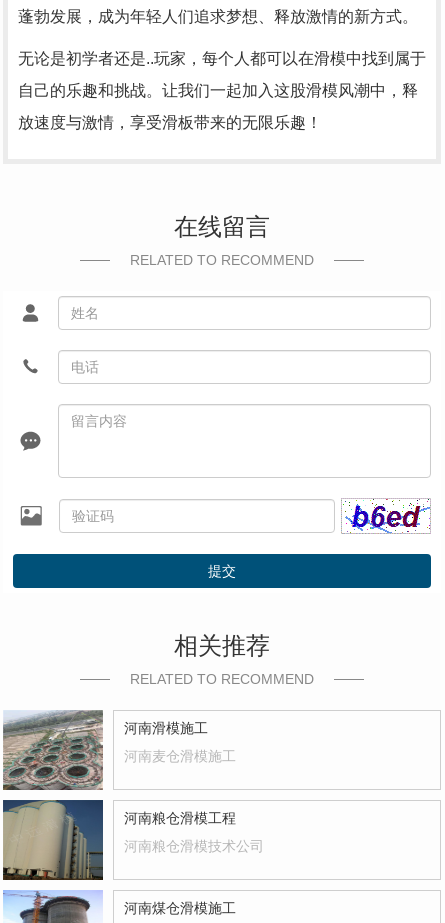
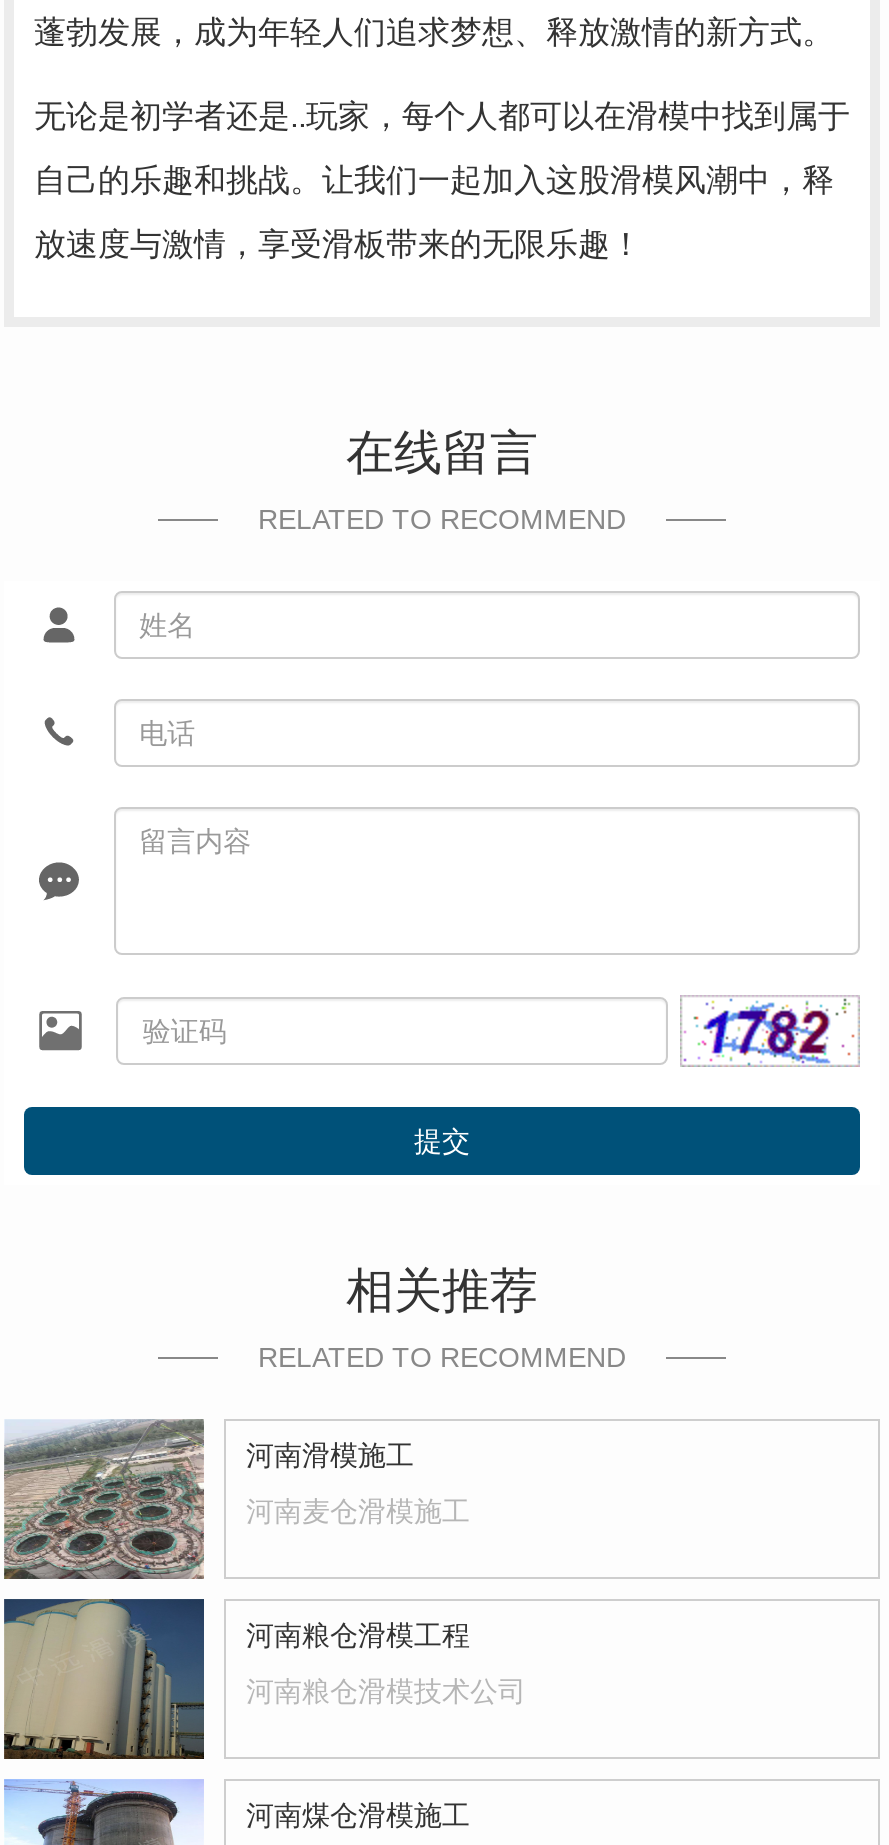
- [image]
+ [image]
